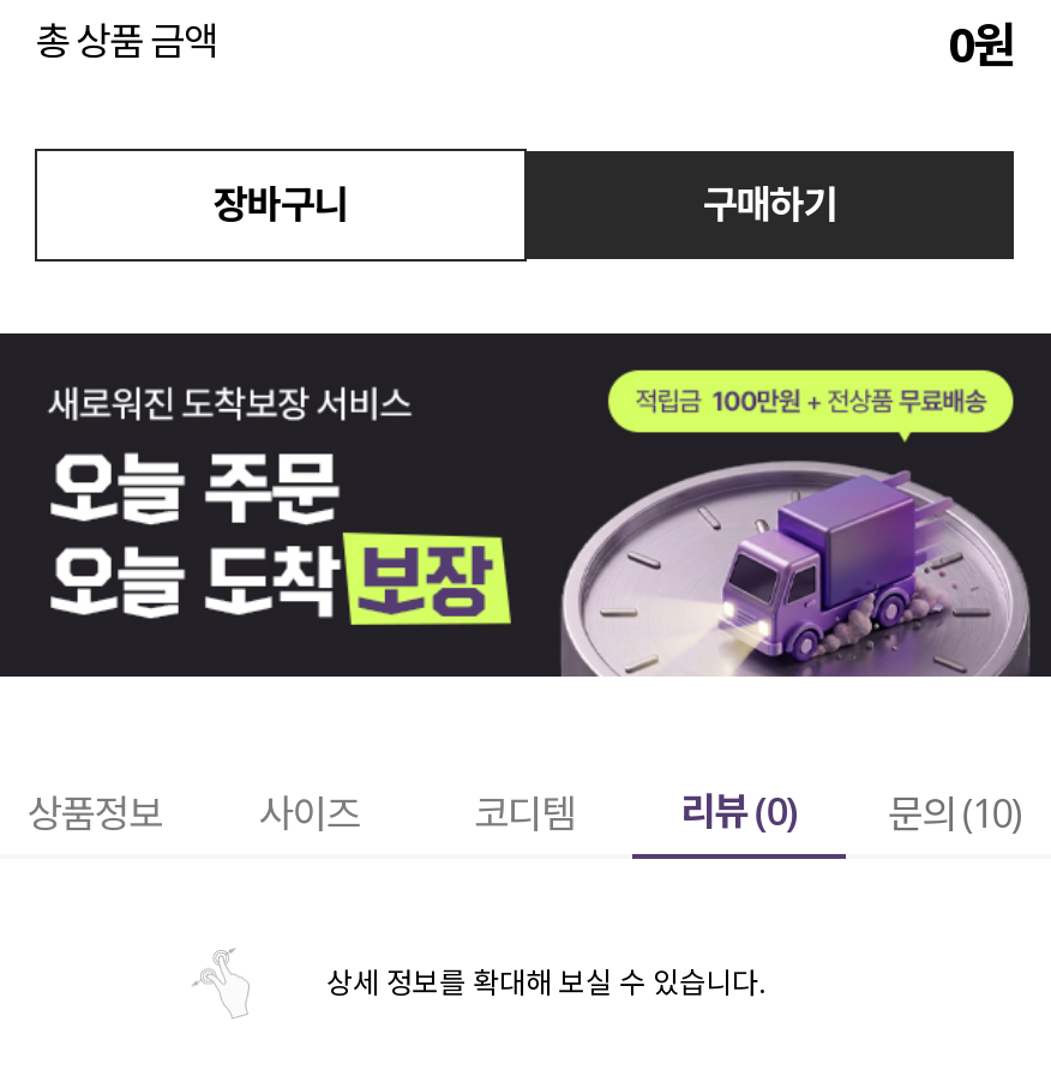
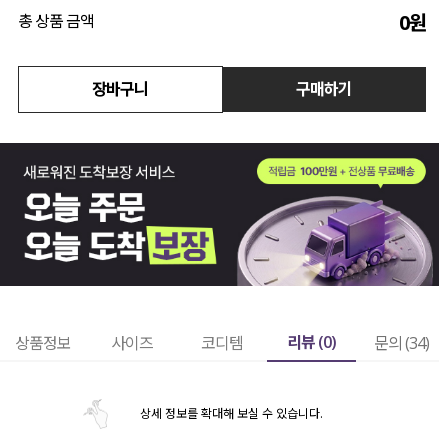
- 리뷰 (0) 문의 (10)
+ 리뷰 (0) 문의 (34)
